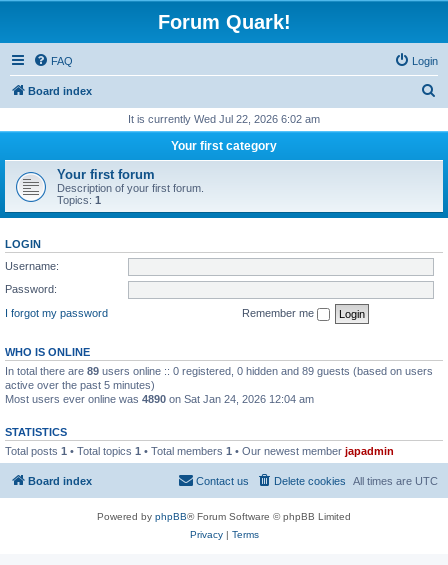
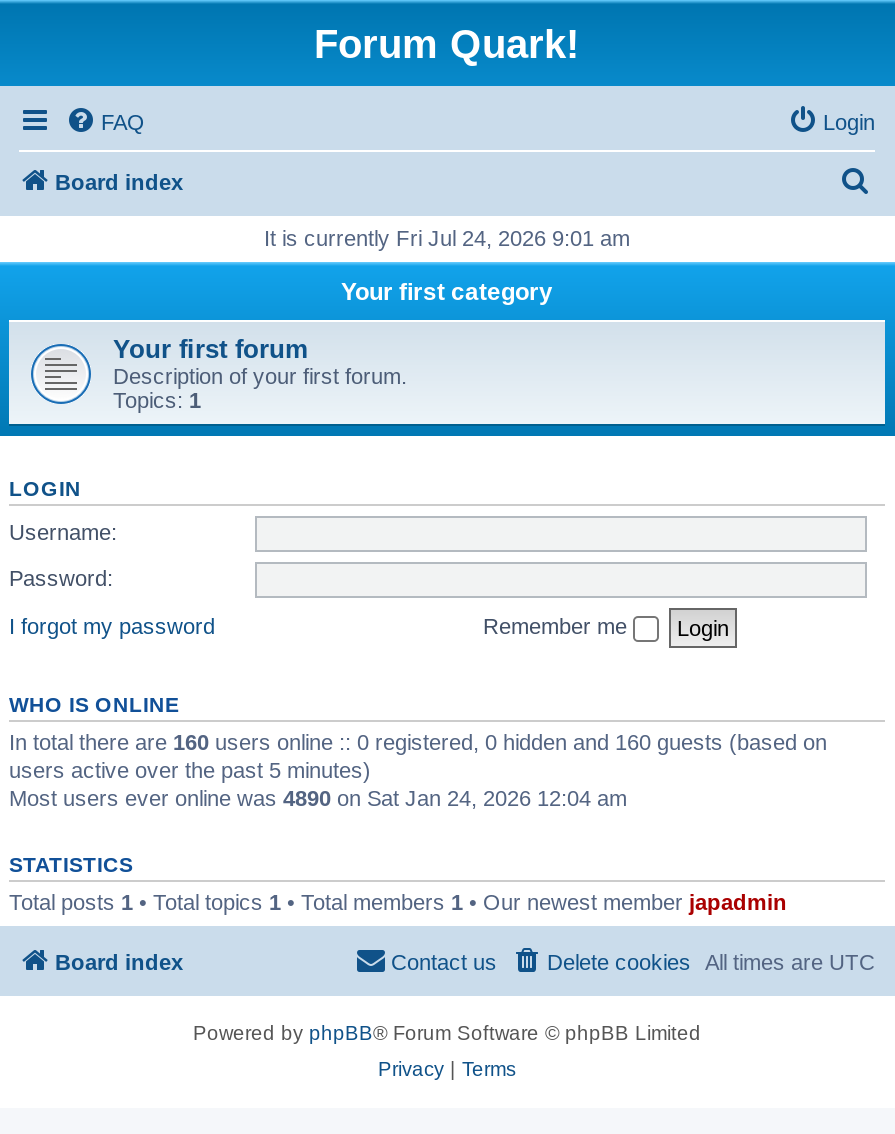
- It is currently Wed Jul 22, 2026 6:02 am
+ It is currently Fri Jul 24, 2026 9:01 am

- In total there are 89 users online :: 0 registered, 0 hidden and 89 guests (based on users
- active over the past 5 minutes)
+ In total there are 160 users online :: 0 registered, 0 hidden and 160 guests (based on
+ users active over the past 5 minutes)
